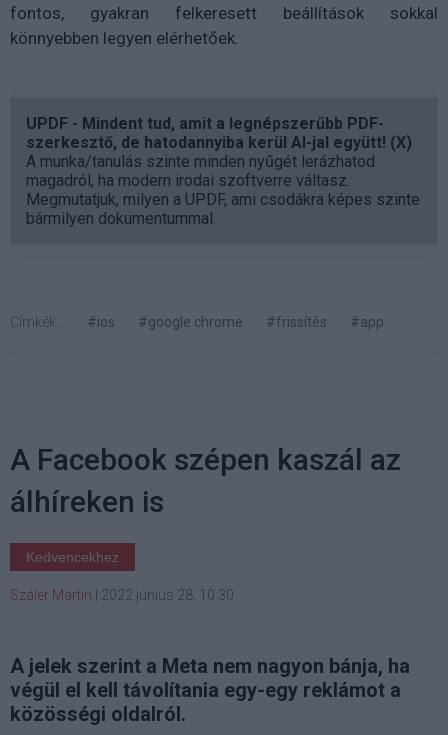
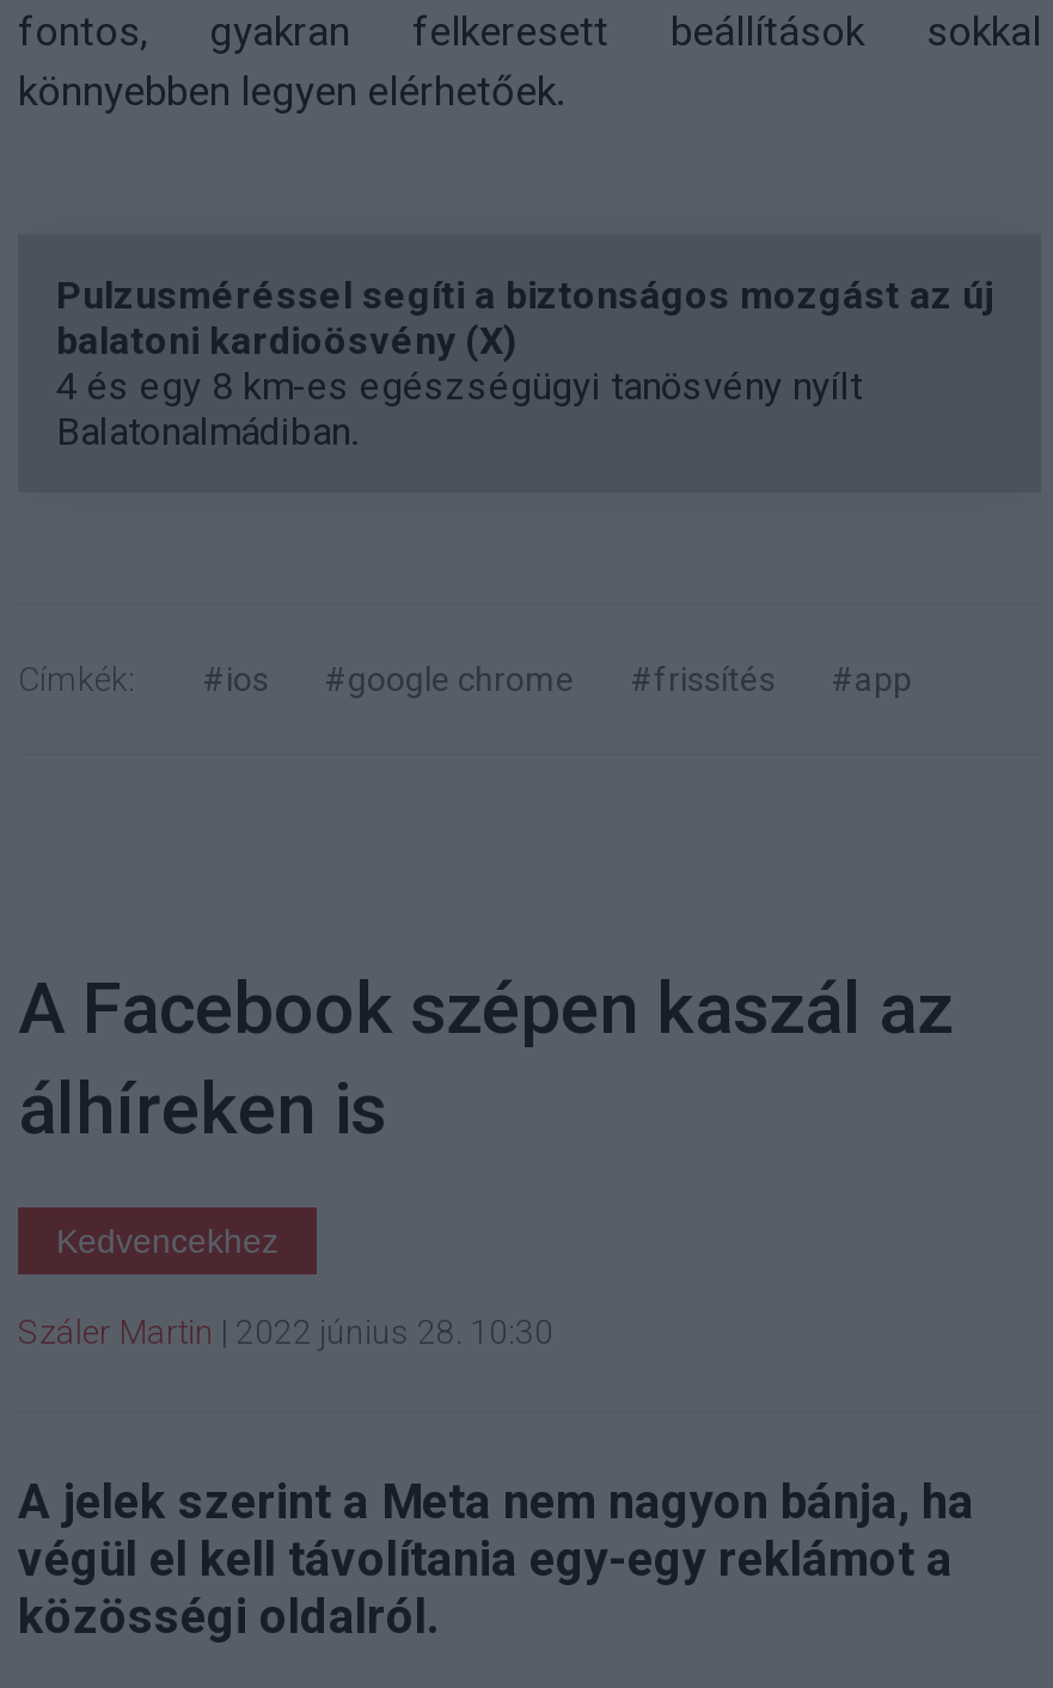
- UPDF - Mindent tud, amit a legnépszerűbb PDF-
- szerkesztő, de hatodannyiba kerül AI-jal együtt! (X)
- A munka/tanulás szinte minden nyűgét lerázhatod
- magadról, ha modern irodai szoftverre váltasz.
- Megmutatjuk, milyen a UPDF, ami csodákra képes szinte
- bármilyen dokumentummal.
+ Pulzusméréssel segíti a biztonságos mozgást az új
+ balatoni kardioösvény (X)
+ 4 és egy 8 km-es egészségügyi tanösvény nyílt
+ Balatonalmádiban.
